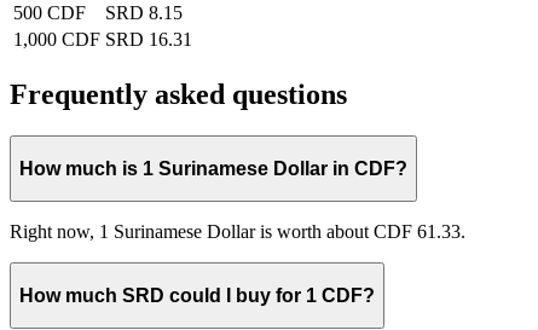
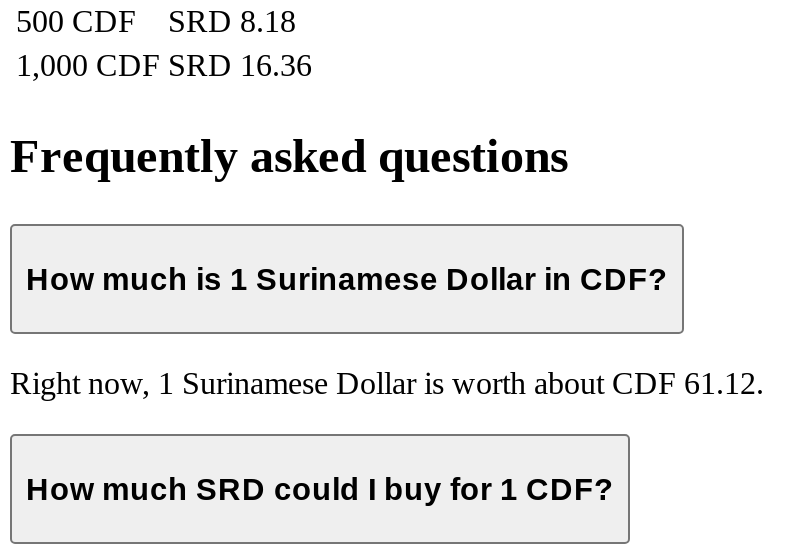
- 500 CDF SRD 8.15
+ 500 CDF SRD 8.18

- 1,000 CDF SRD 16.31
+ 1,000 CDF SRD 16.36

- Right now, 1 Surinamese Dollar is worth about CDF 61.33.
+ Right now, 1 Surinamese Dollar is worth about CDF 61.12.
